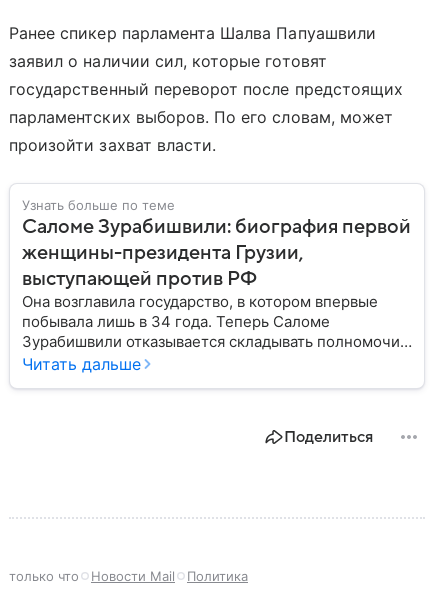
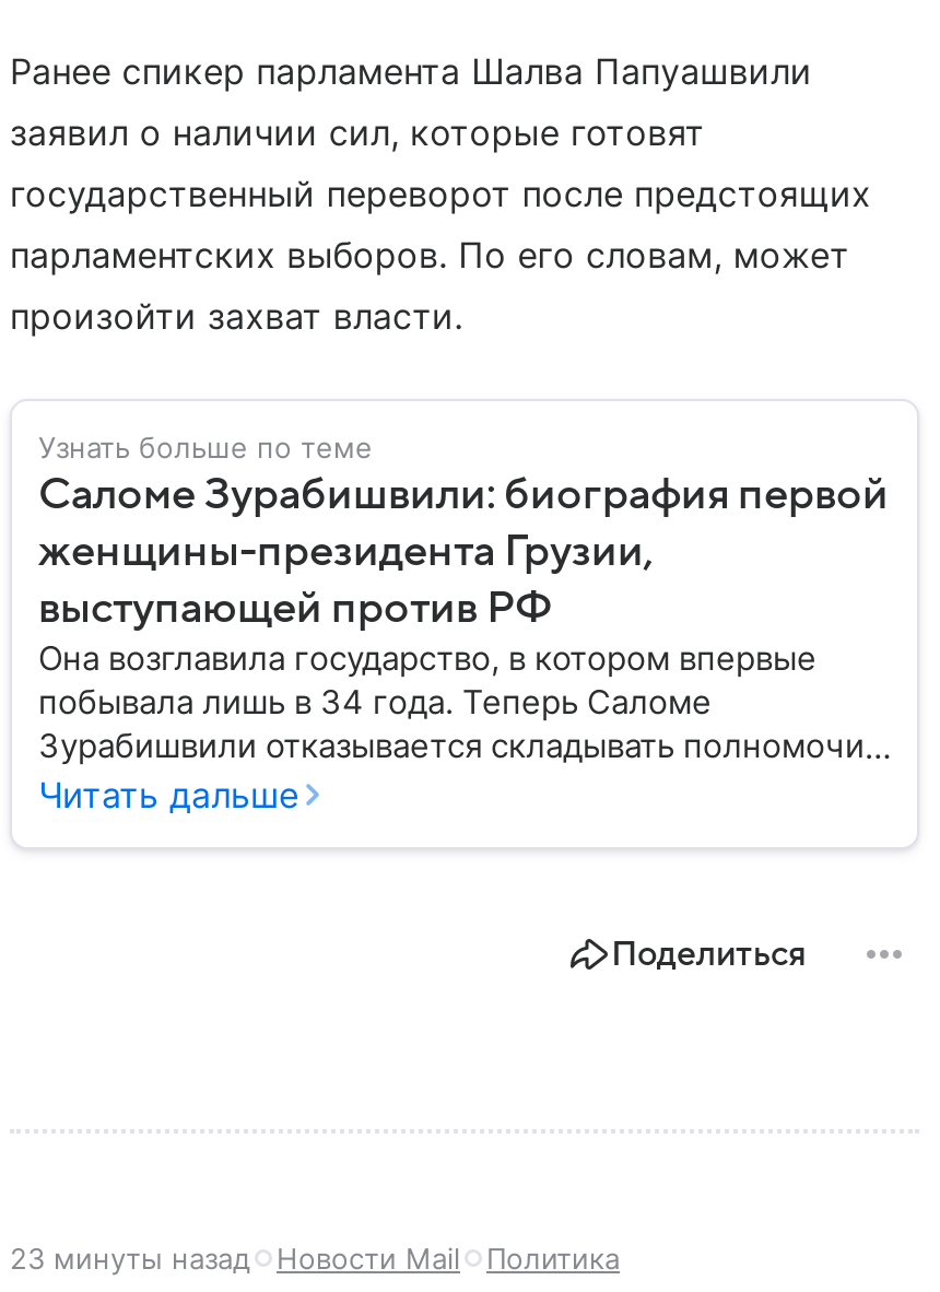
- только что
+ 23 минуты назад
